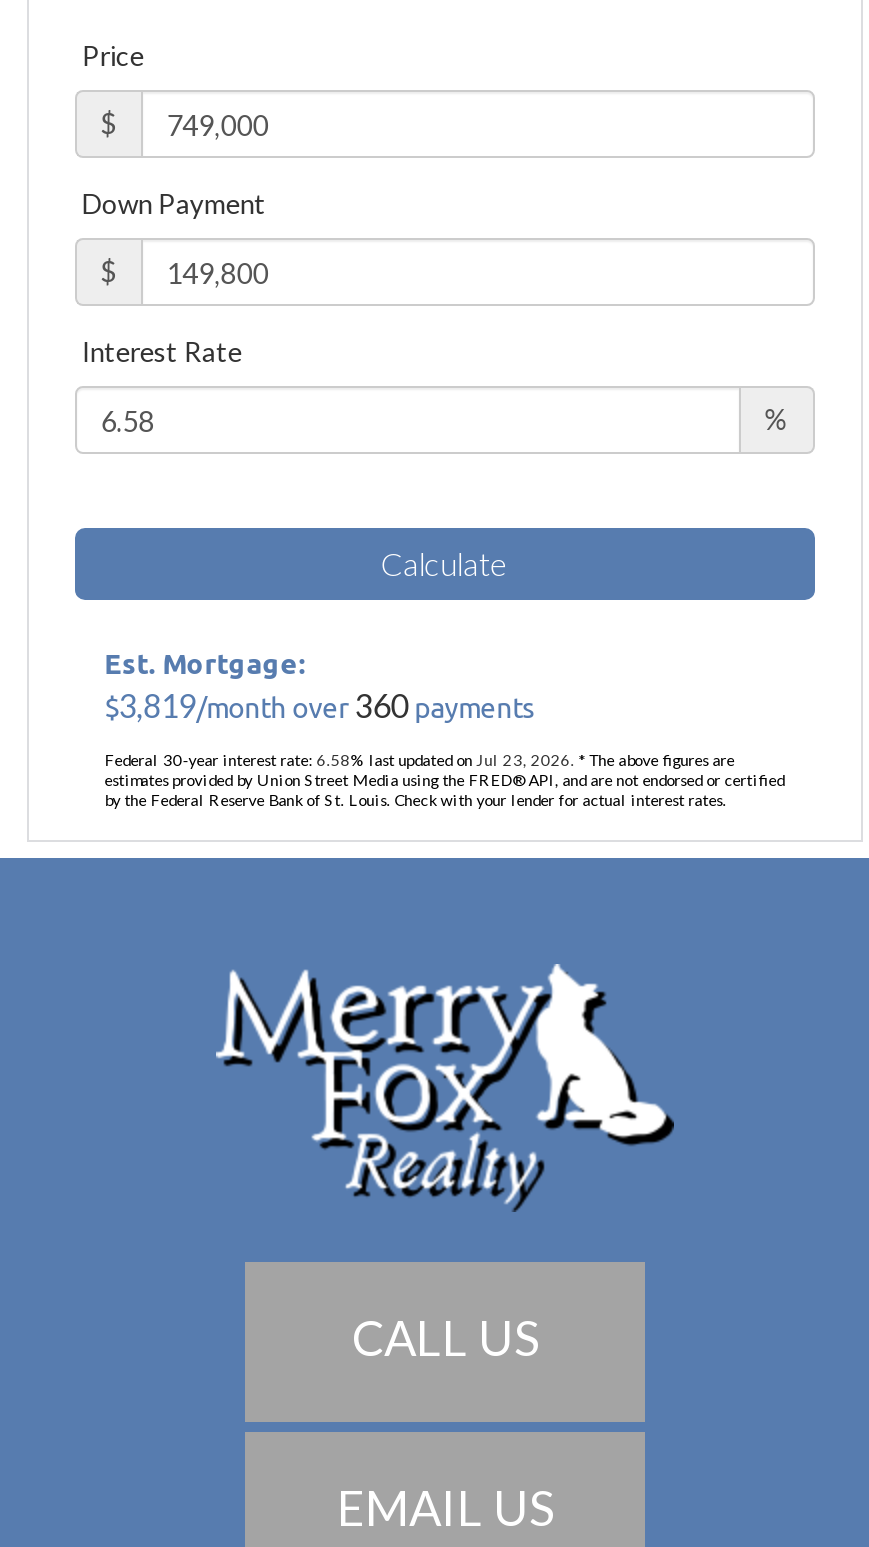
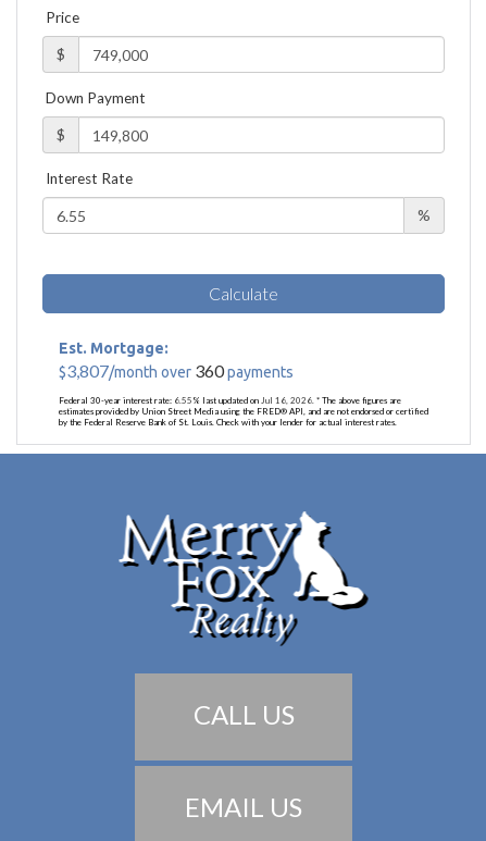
- $3,819/month over 360 payments
+ $3,807/month over 360 payments

- Federal 30-year interest rate: 6.58% last updated on Jul 23, 2026. * The above figures are
+ Federal 30-year interest rate: 6.55% last updated on Jul 16, 2026. * The above figures are
